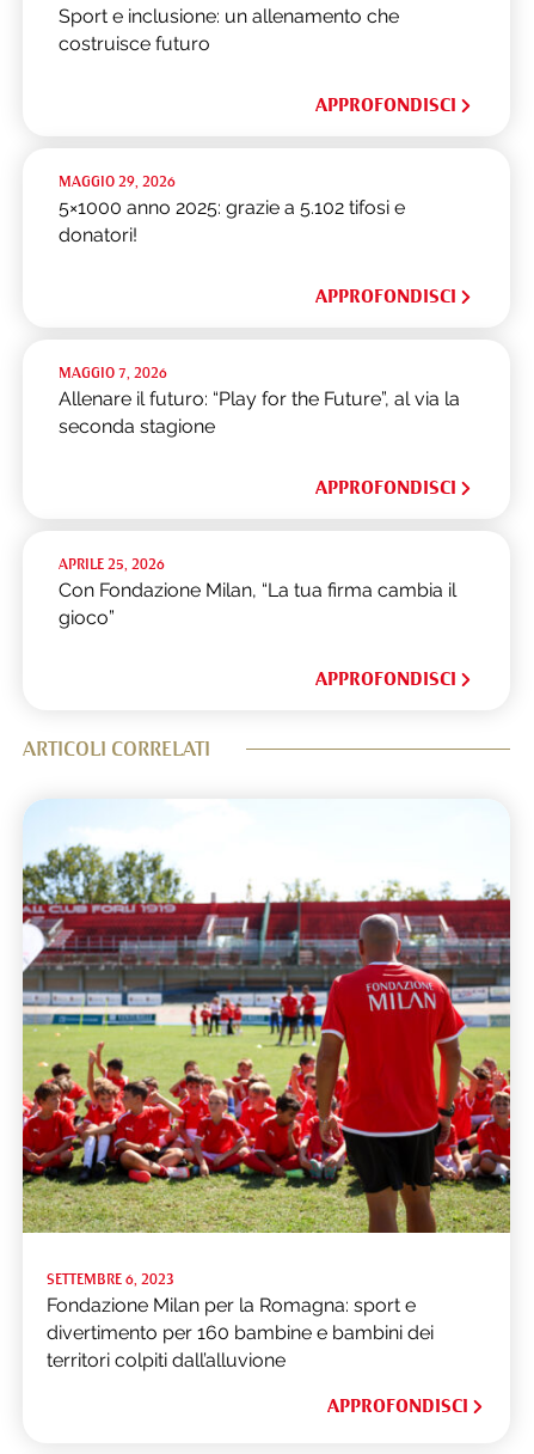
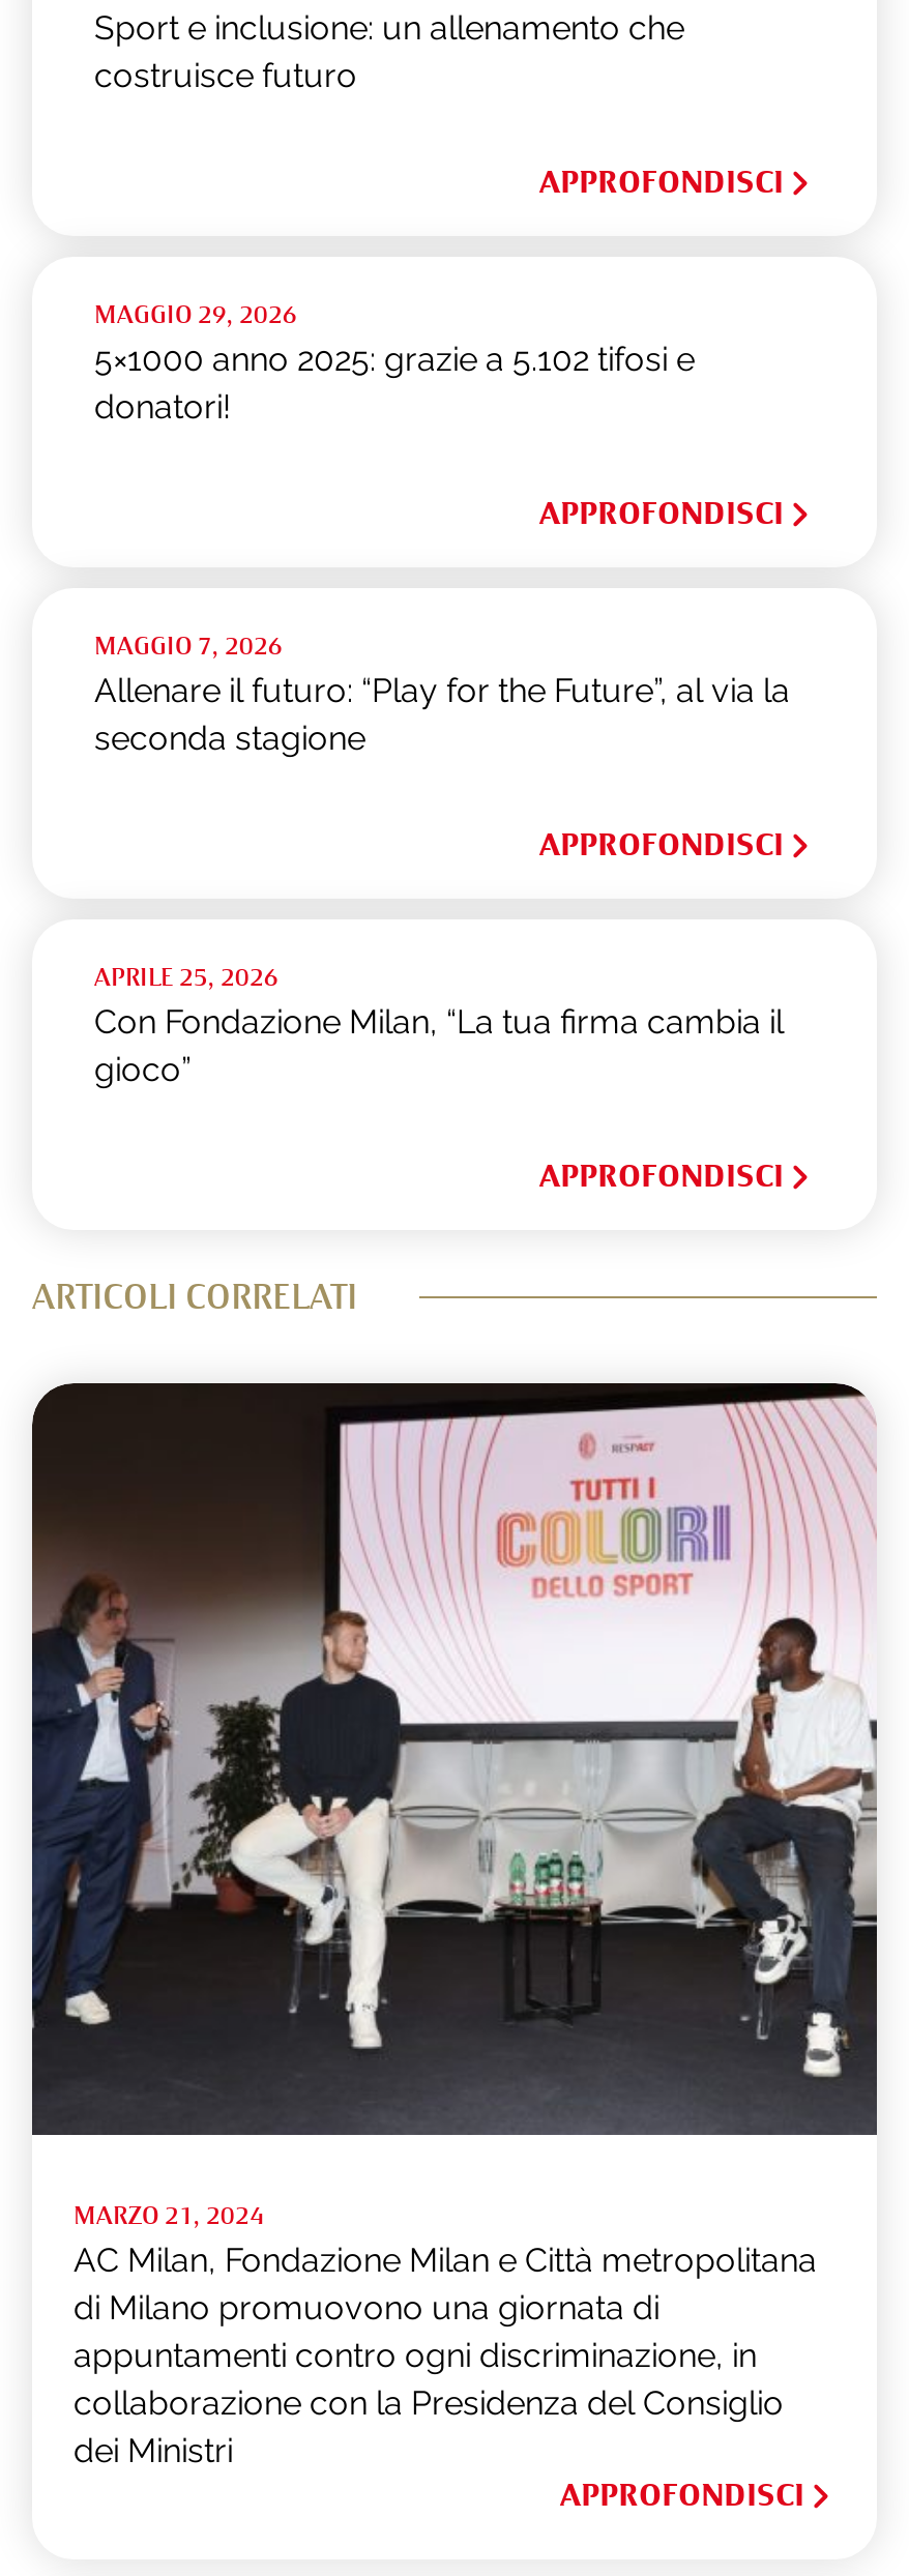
- [image]
- SETTEMBRE 6, 2023
- Fondazione Milan per la Romagna: sport e
- divertimento per 160 bambine e bambini dei
- territori colpiti dall’alluvione
+ [image]
+ MARZO 21, 2024
+ AC Milan, Fondazione Milan e Città metropolitana
+ di Milano promuovono una giornata di
+ appuntamenti contro ogni discriminazione, in
+ collaborazione con la Presidenza del Consiglio
+ dei Ministri
